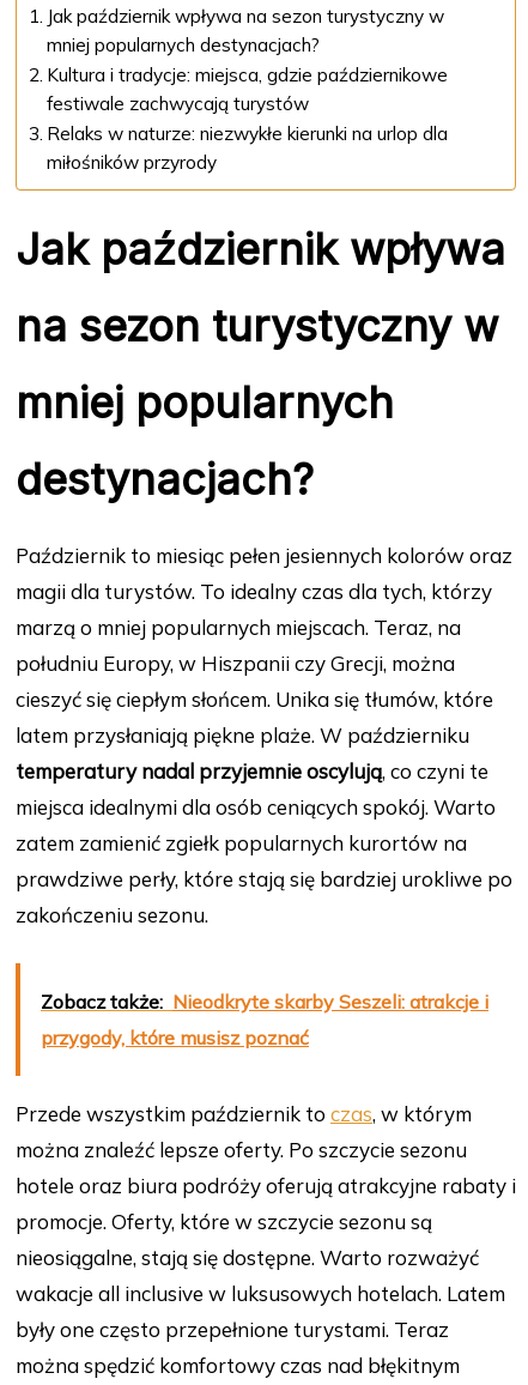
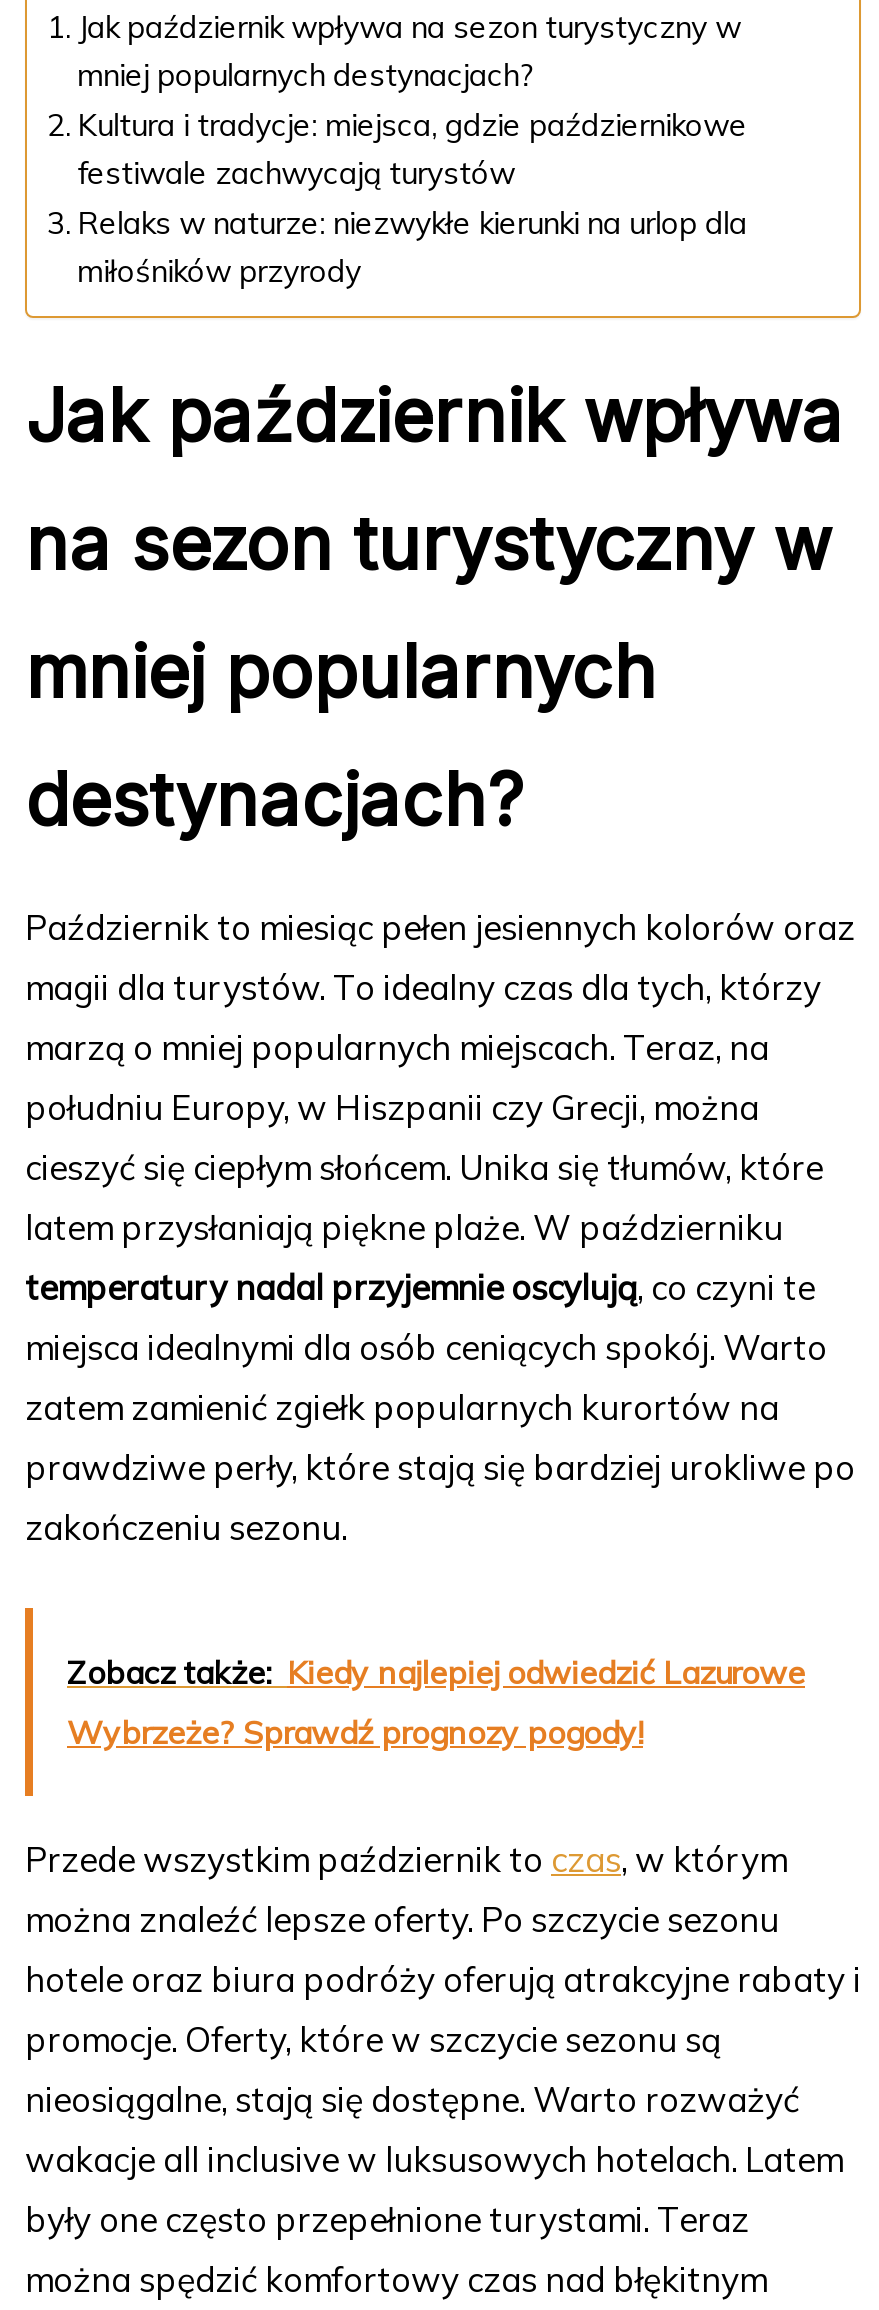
- Zobacz także: Nieodkryte skarby Seszeli: atrakcje i
+ Zobacz także: Kiedy najlepiej odwiedzić Lazurowe

- przygody, które musisz poznać
+ Wybrzeże? Sprawdź prognozy pogody!
